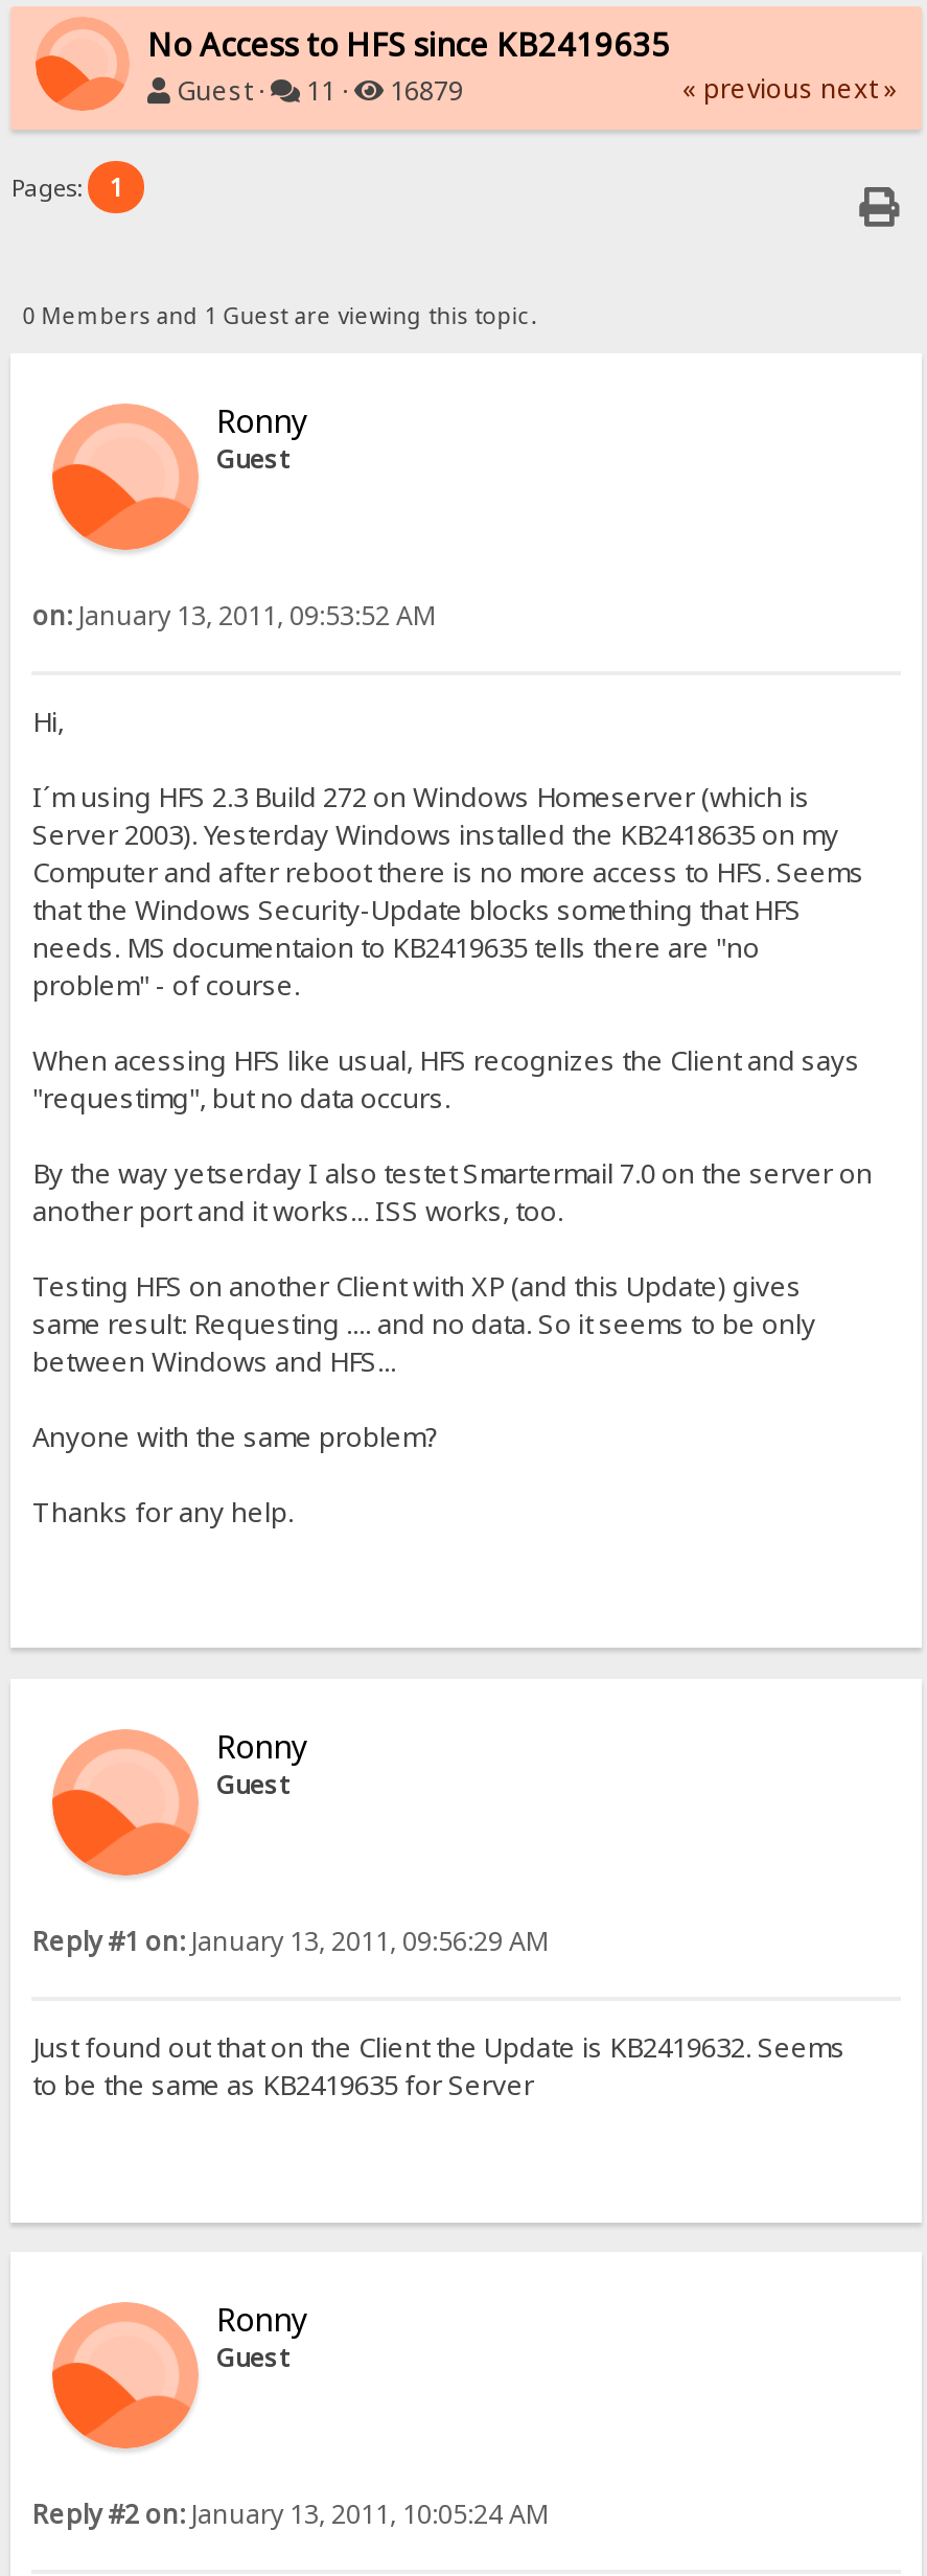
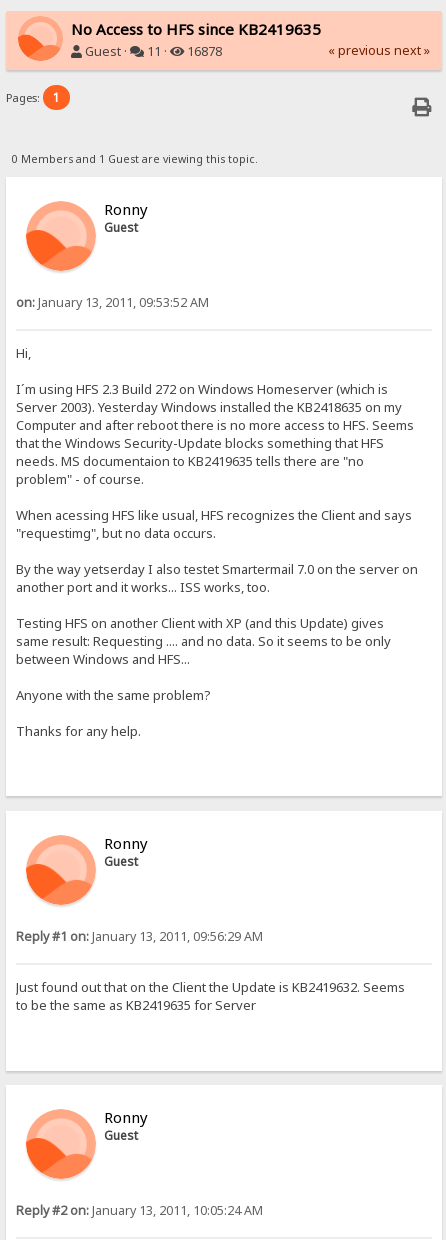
- Guest · 11 · 16879
+ Guest · 11 · 16878
